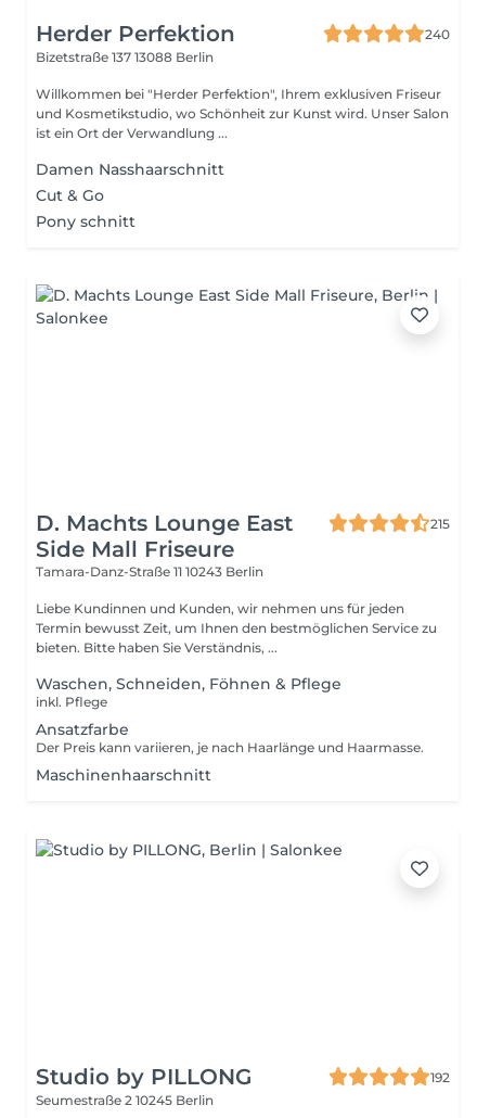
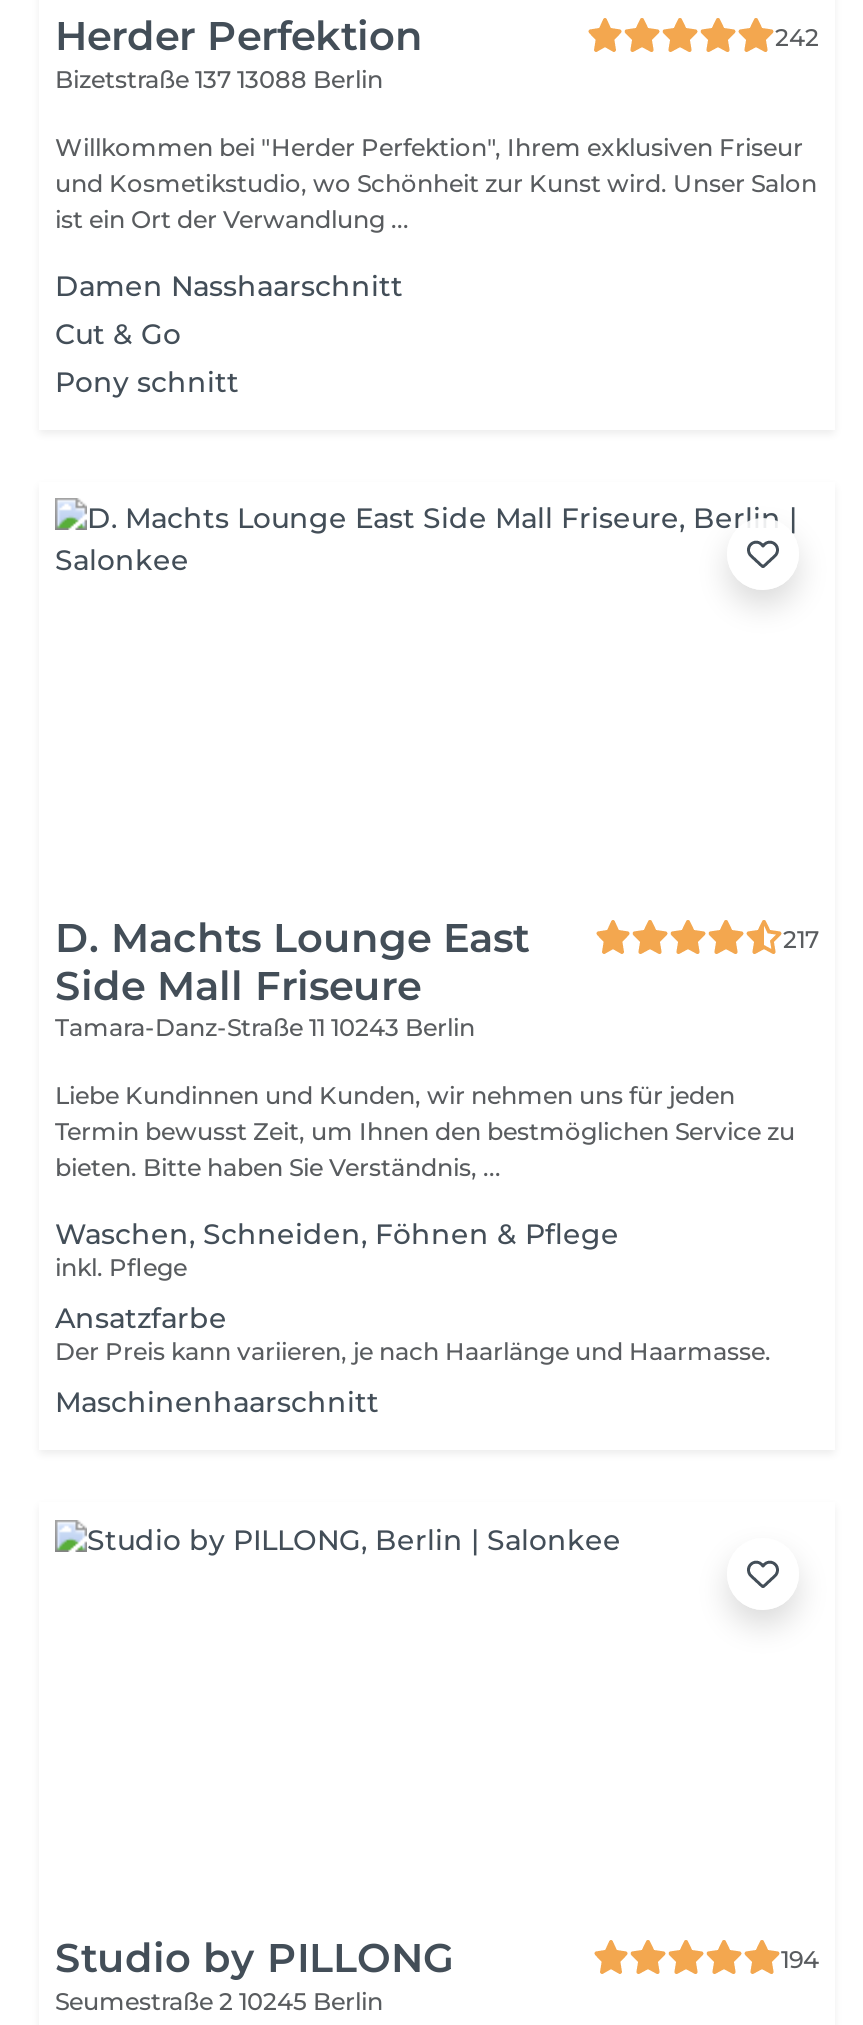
- 240
+ 242

- 215
+ 217

- 192
+ 194
